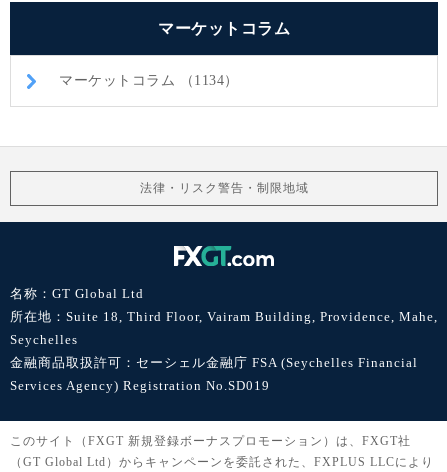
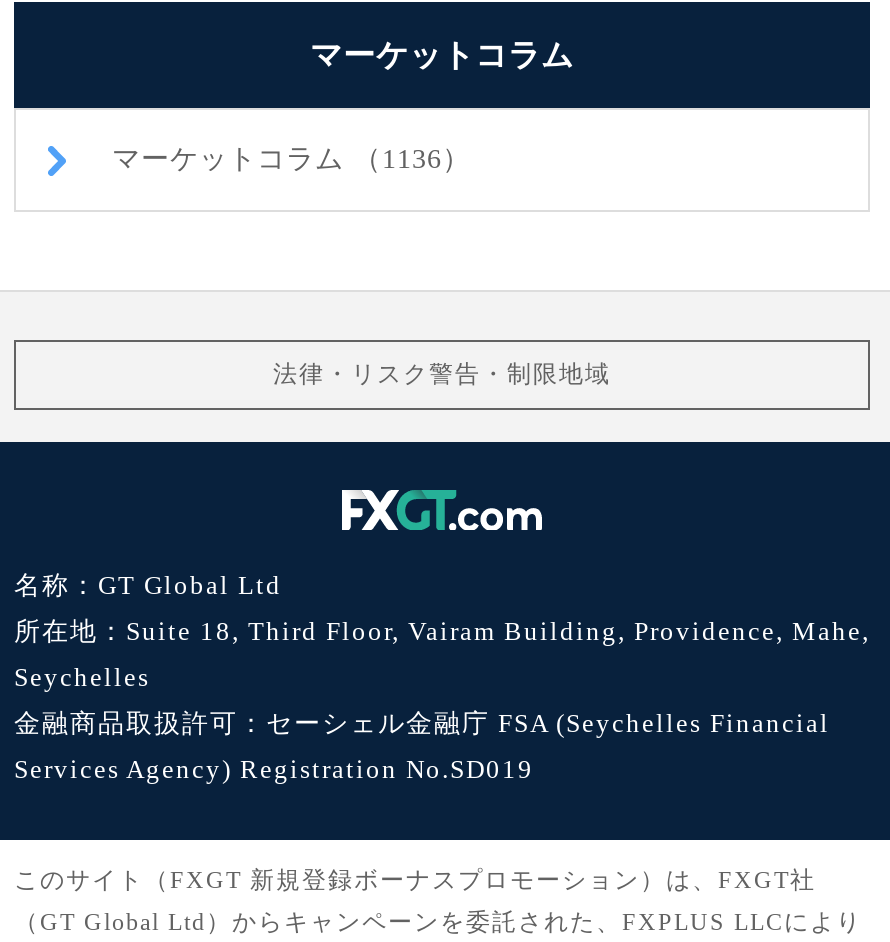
- マーケットコラム （1134）
+ マーケットコラム （1136）
